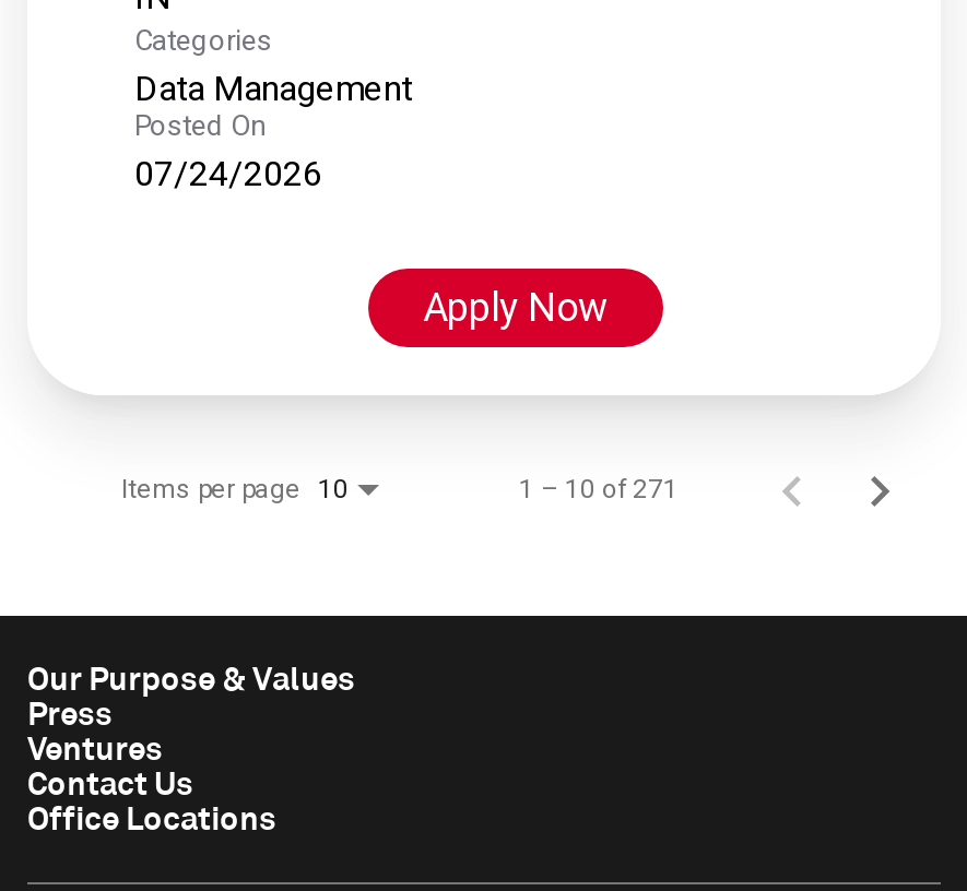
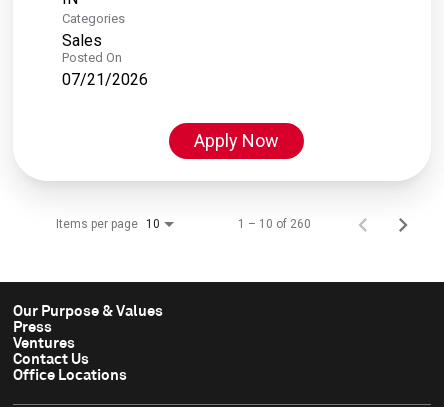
- Data Management
+ Sales

- 07/24/2026
+ 07/21/2026

- 1 – 10 of 271
+ 1 – 10 of 260
